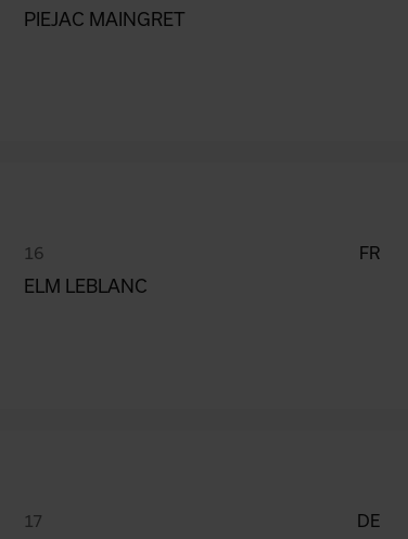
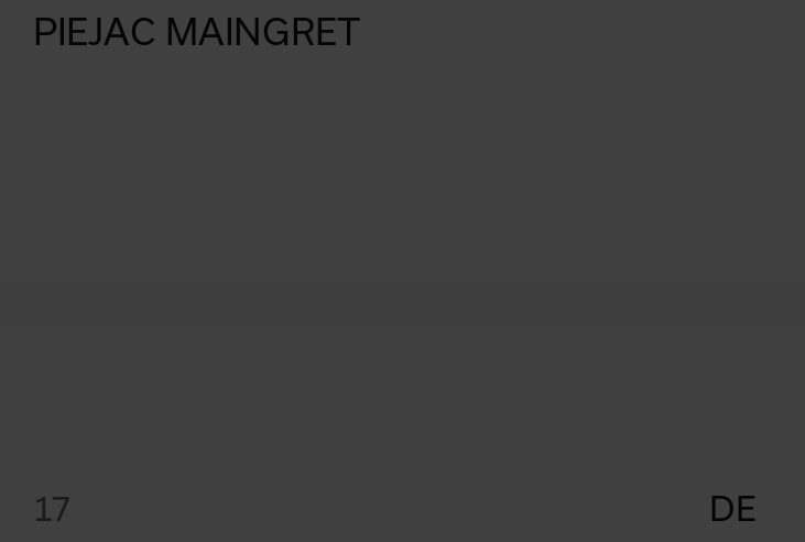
- FR
- ELM LEBLANC
